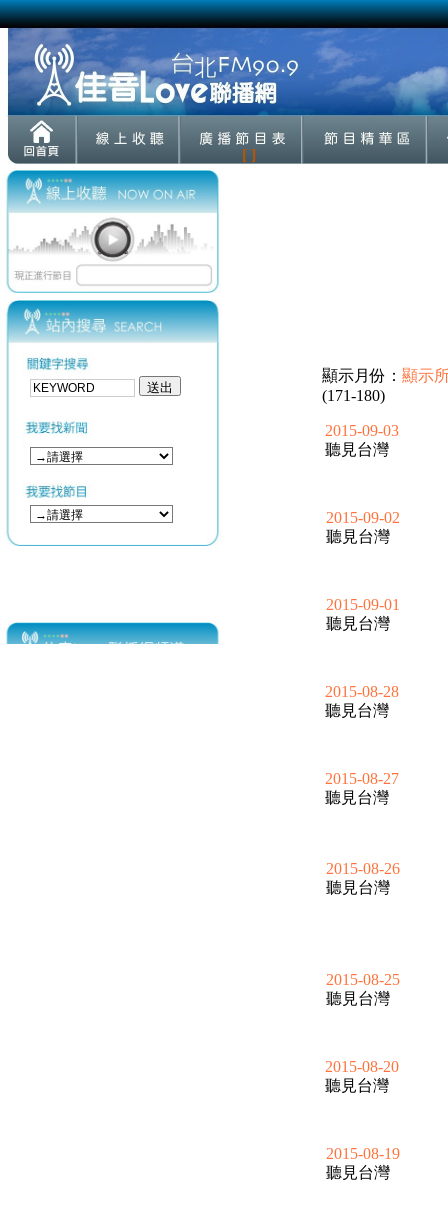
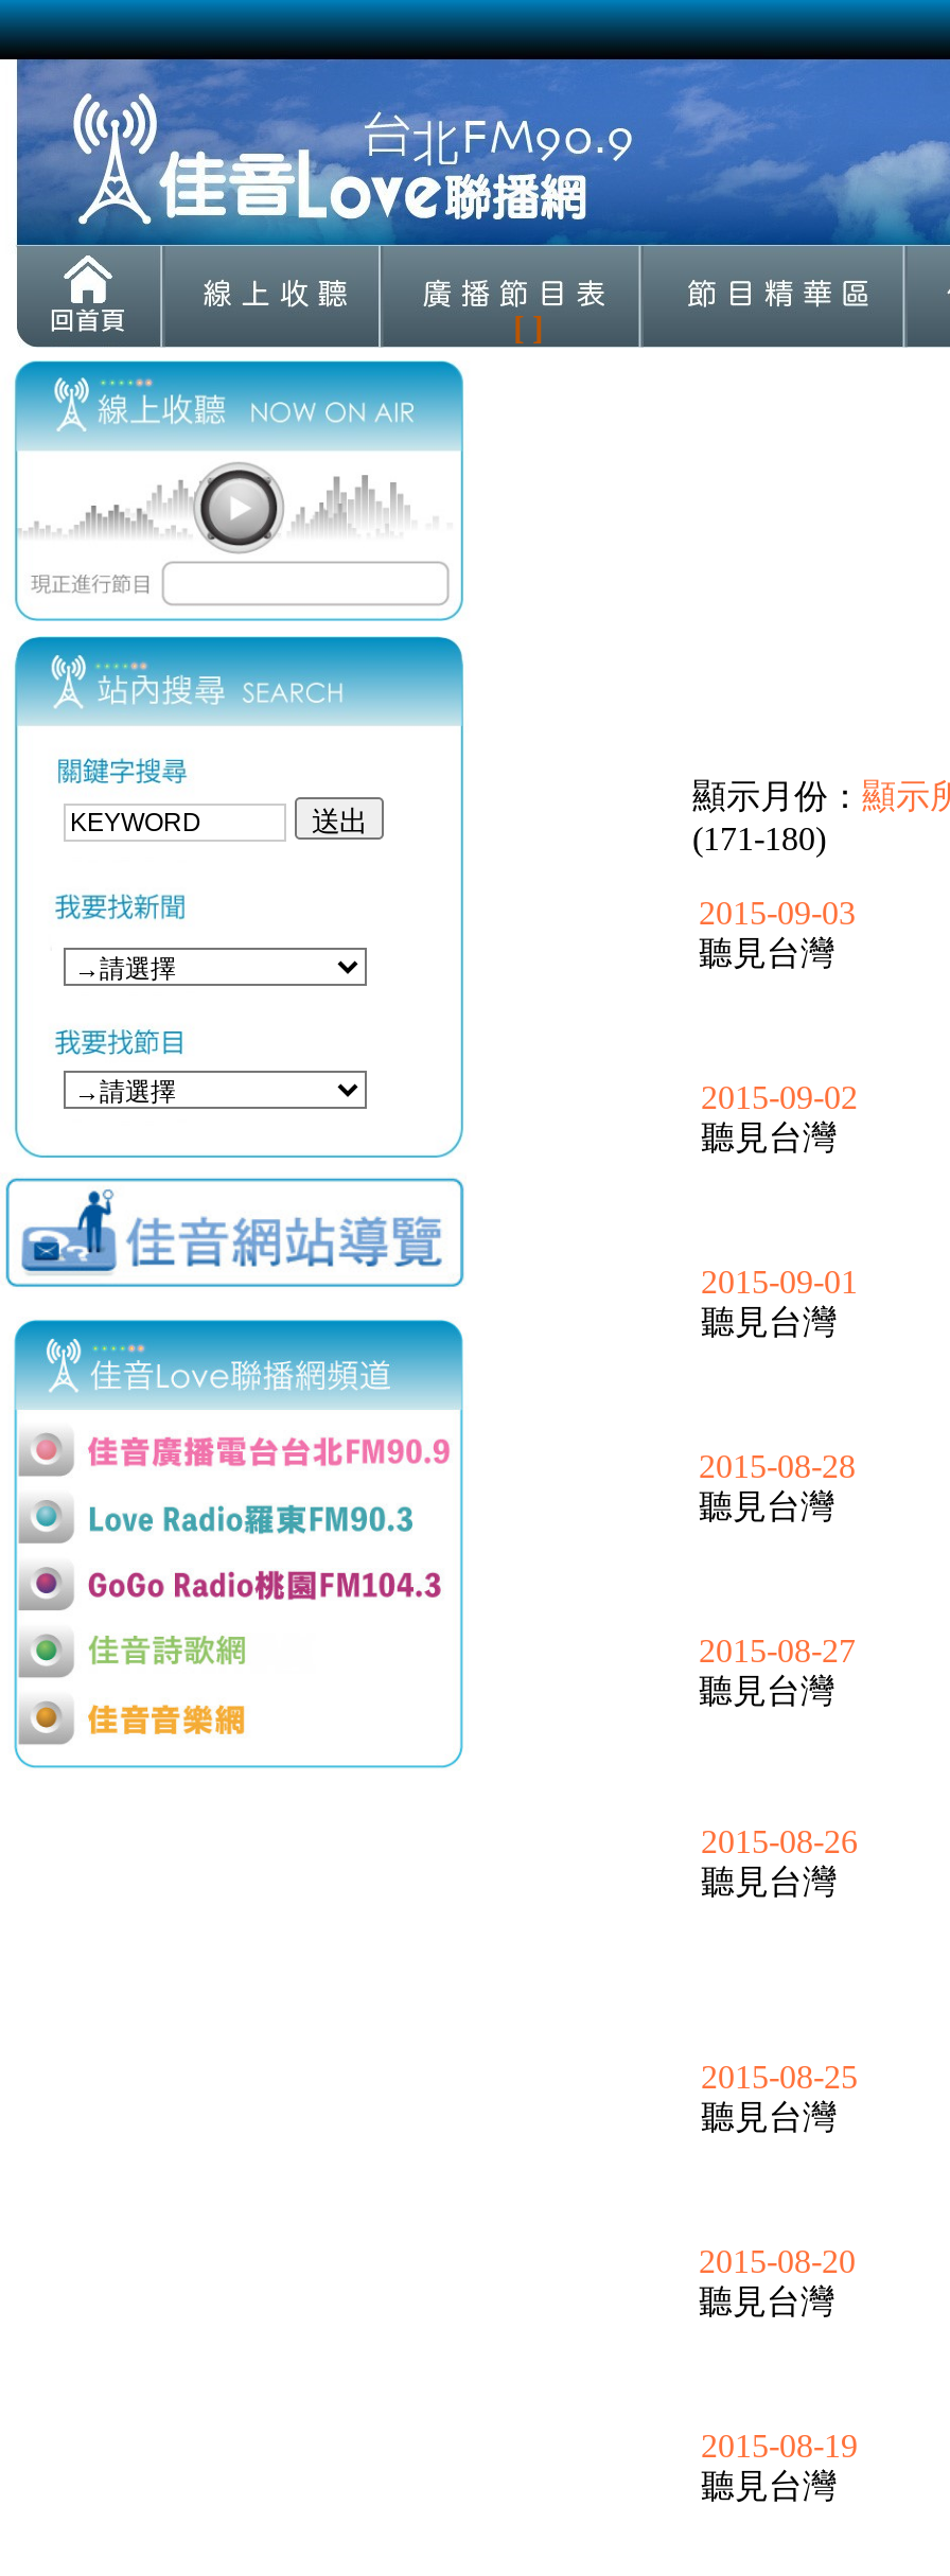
+ [image]

+ [image]
